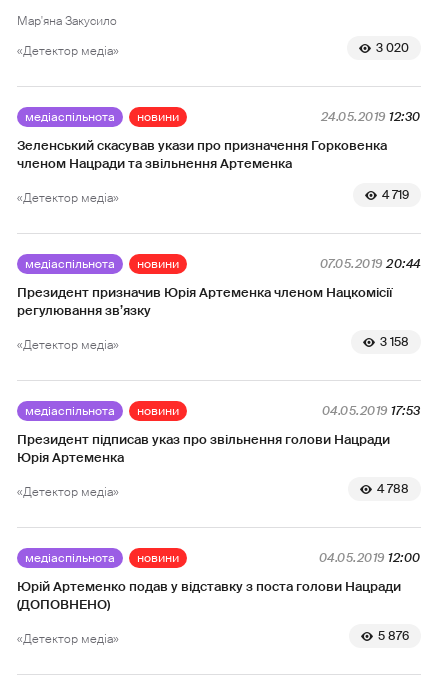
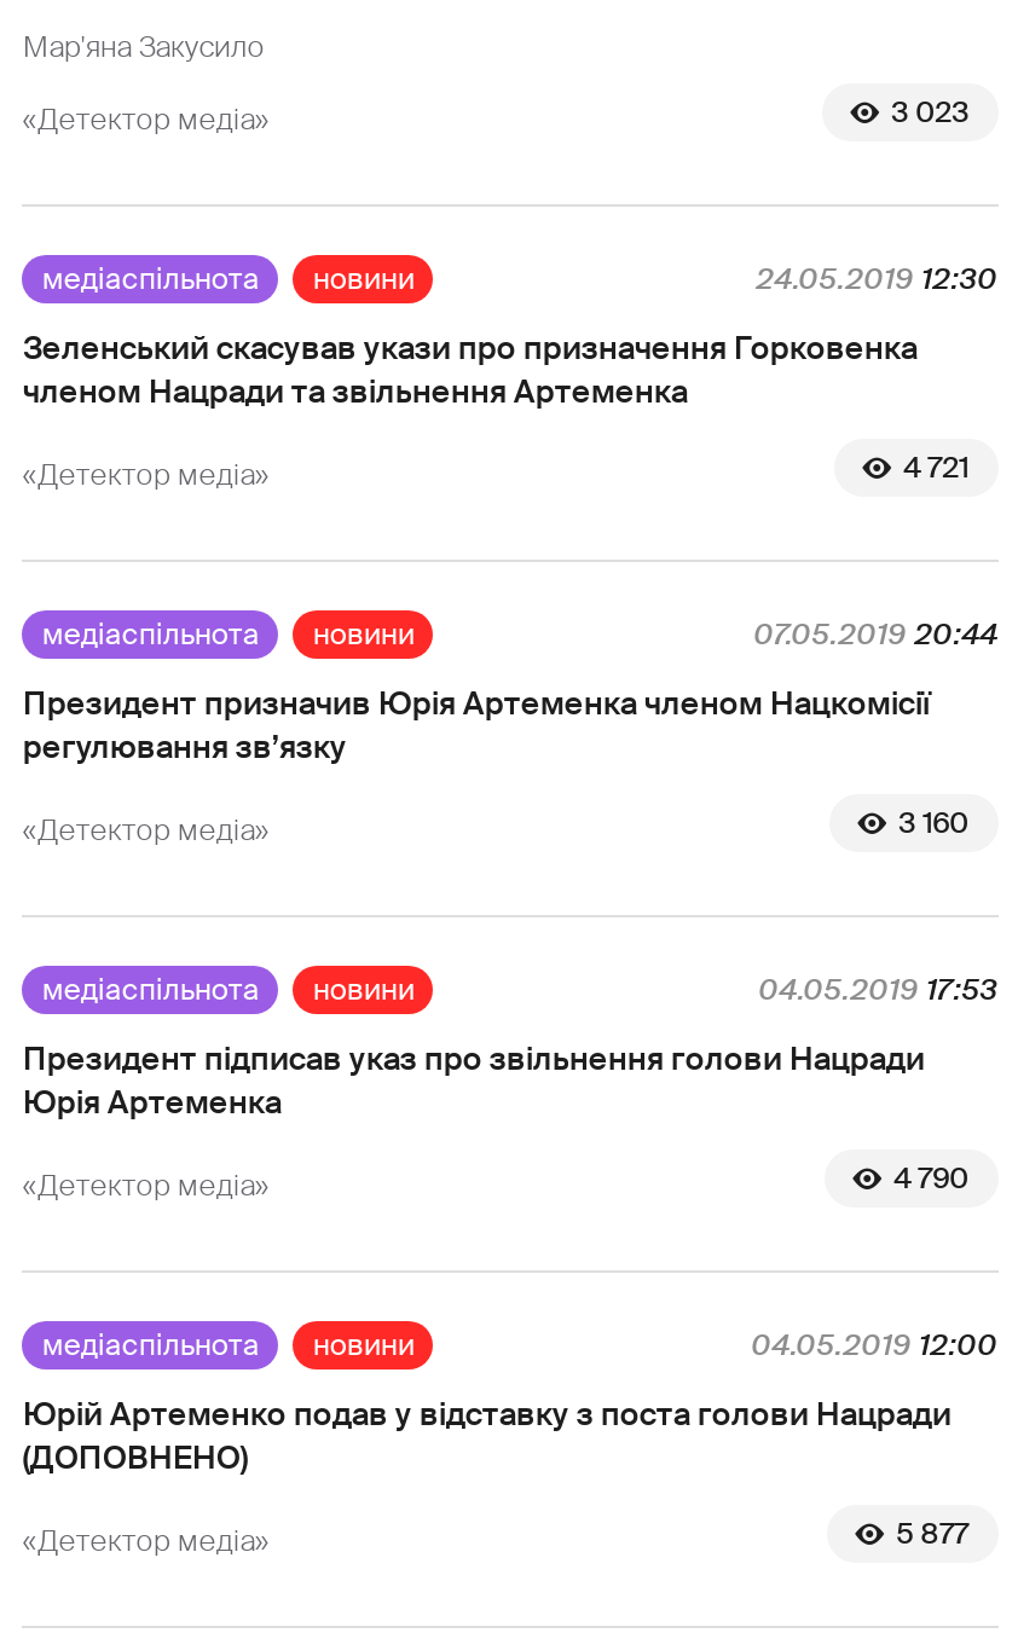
- 3 020
+ 3 023

- 4 719
+ 4 721

- 3 158
+ 3 160

- 4 788
+ 4 790

- 5 876
+ 5 877
